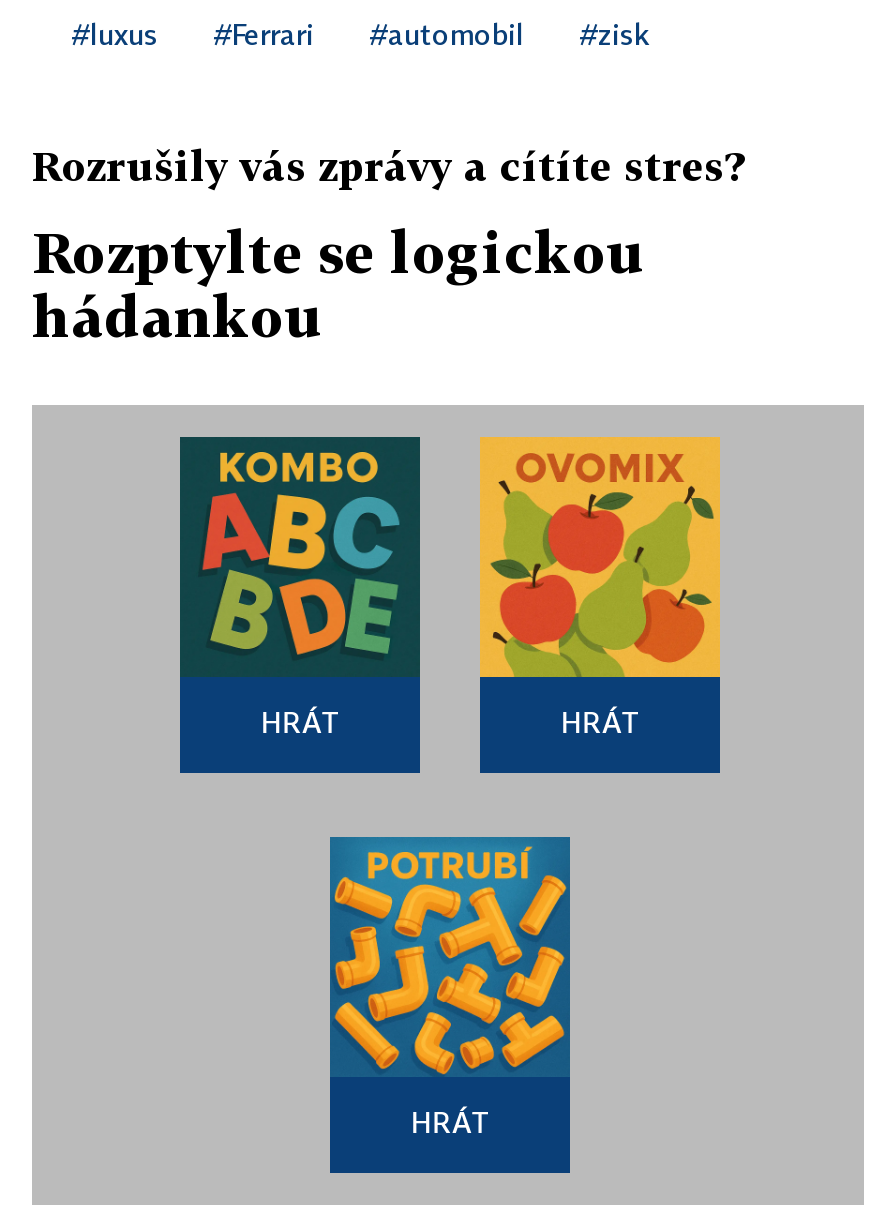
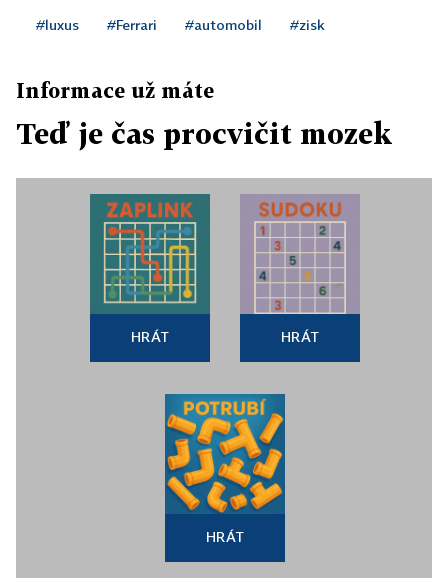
- Rozrušily vás zprávy a cítíte stres?
+ Informace už máte

- Rozptylte se logickou
- hádankou
+ Teď je čas procvičit mozek

- [image]
+ [image]

- [image]
+ [image]
